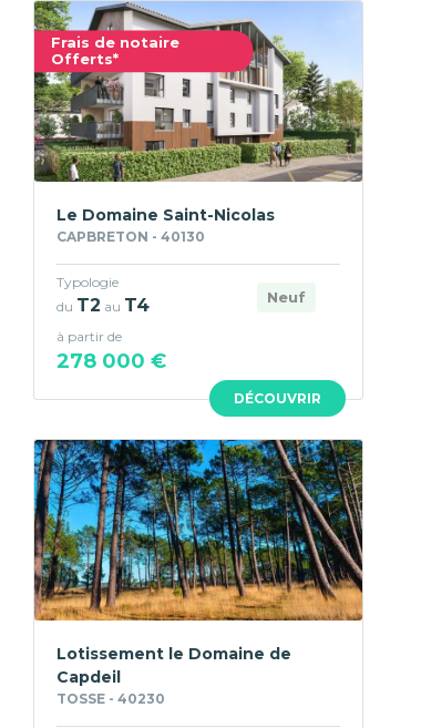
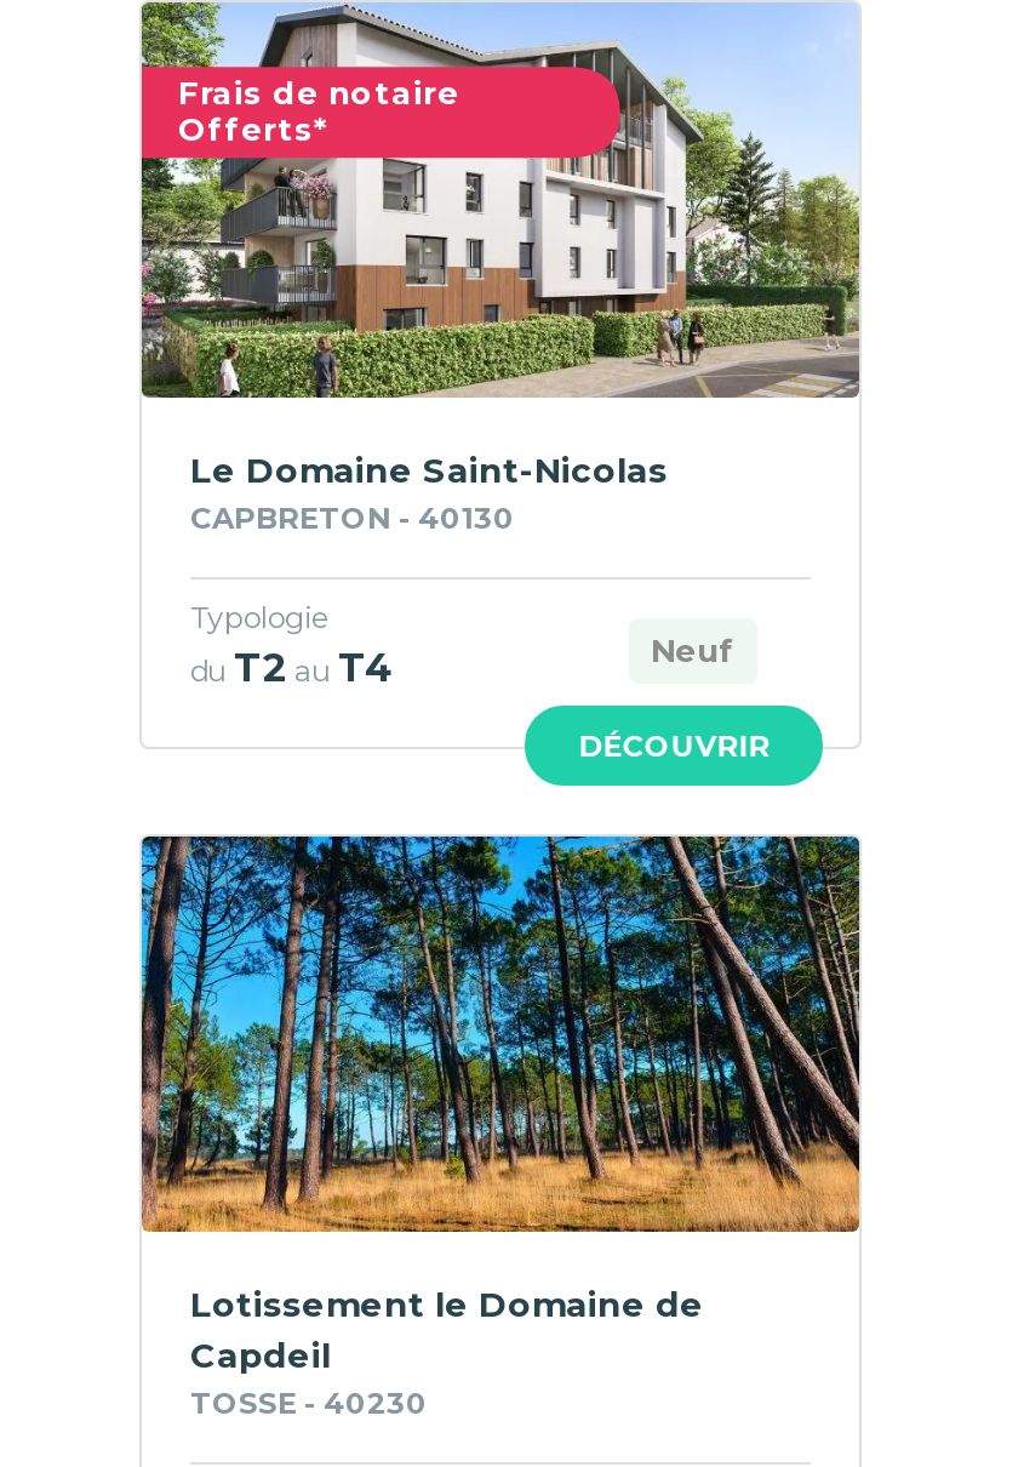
- à partir de
- 278 000 €
